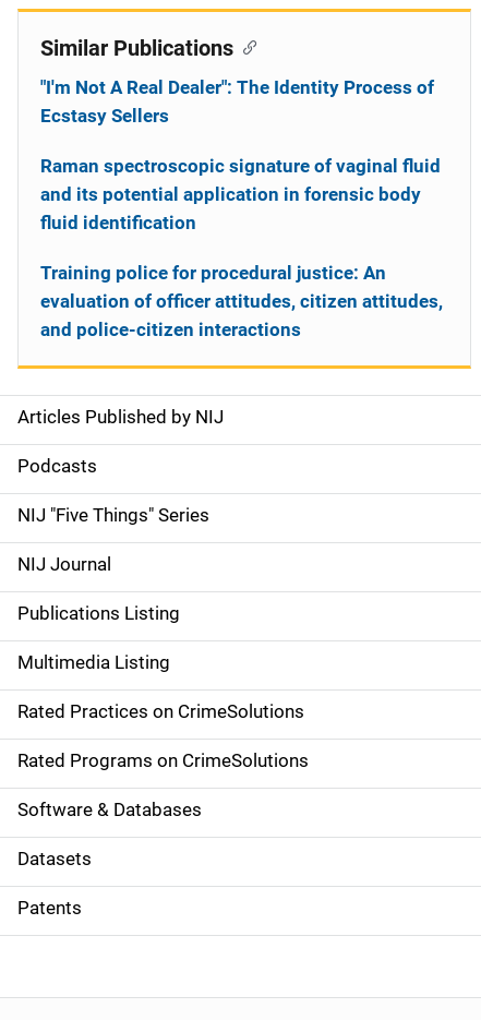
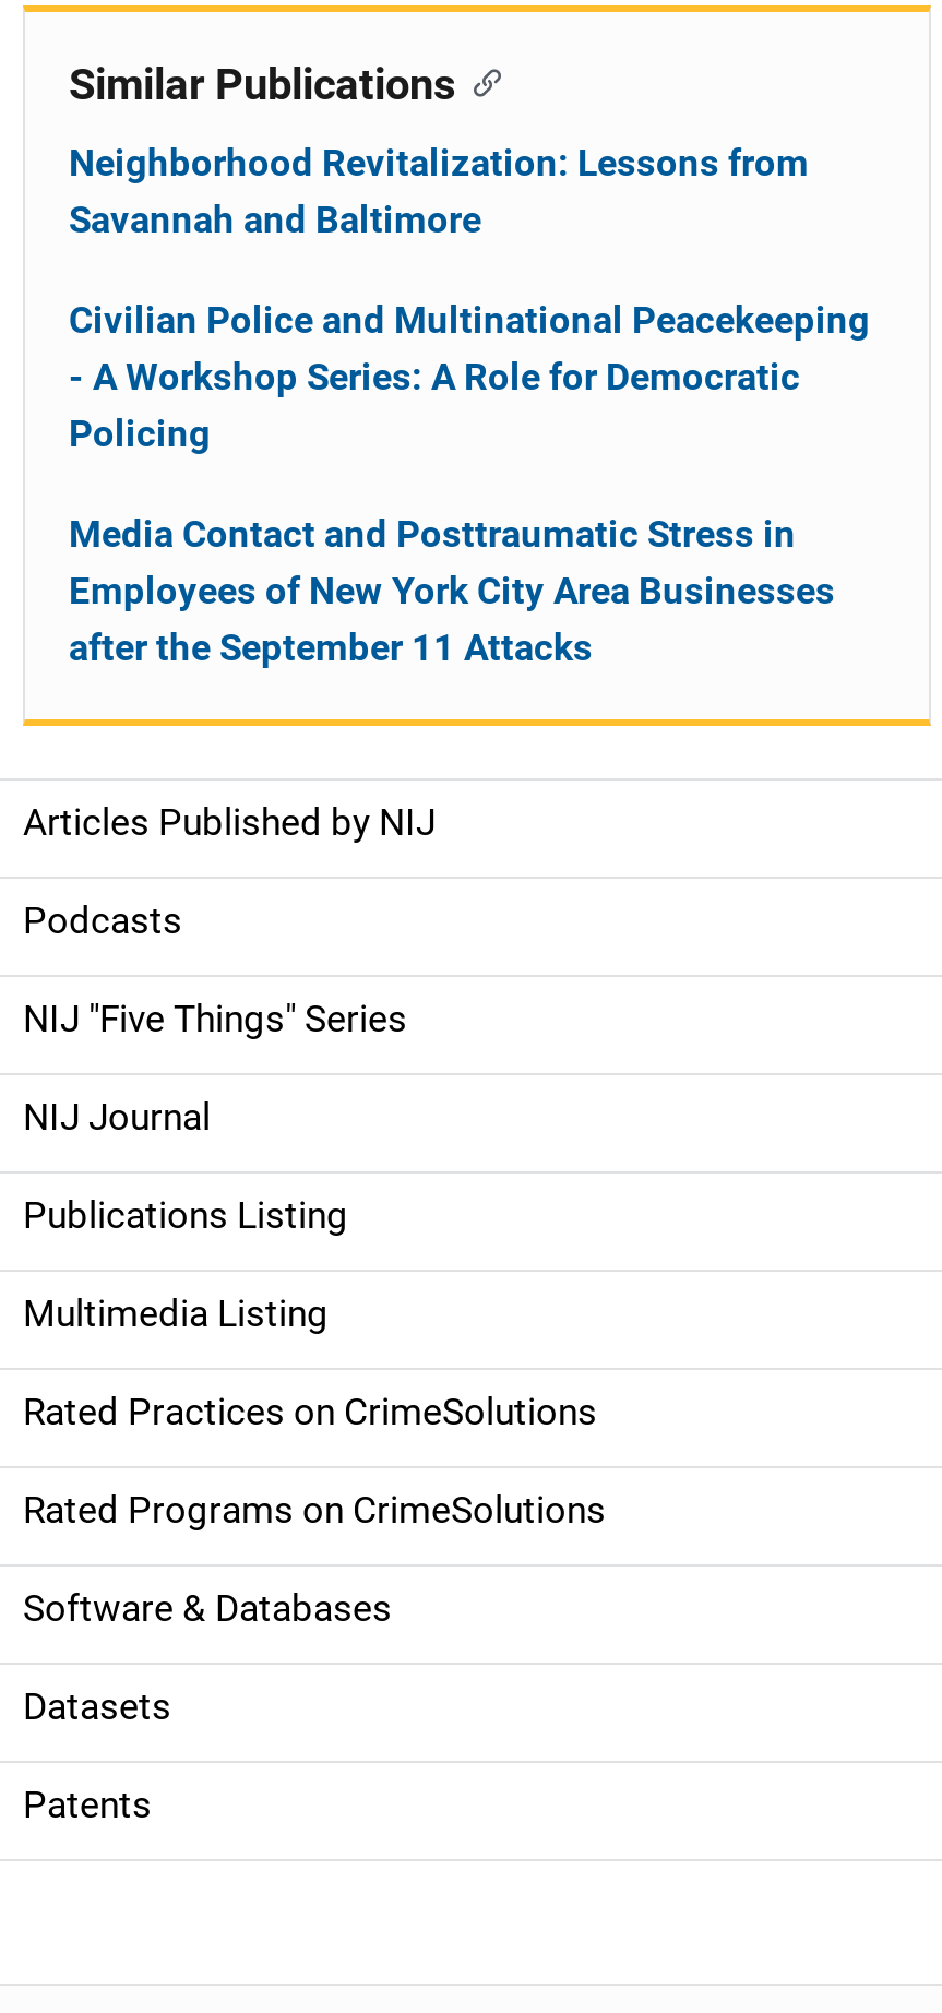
- "I'm Not A Real Dealer": The Identity Process of
- Ecstasy Sellers
+ Neighborhood Revitalization: Lessons from
+ Savannah and Baltimore

- Raman spectroscopic signature of vaginal fluid
- and its potential application in forensic body
- fluid identification
+ Civilian Police and Multinational Peacekeeping
+ - A Workshop Series: A Role for Democratic
+ Policing

- Training police for procedural justice: An
- evaluation of officer attitudes, citizen attitudes,
- and police-citizen interactions
+ Media Contact and Posttraumatic Stress in
+ Employees of New York City Area Businesses
+ after the September 11 Attacks
